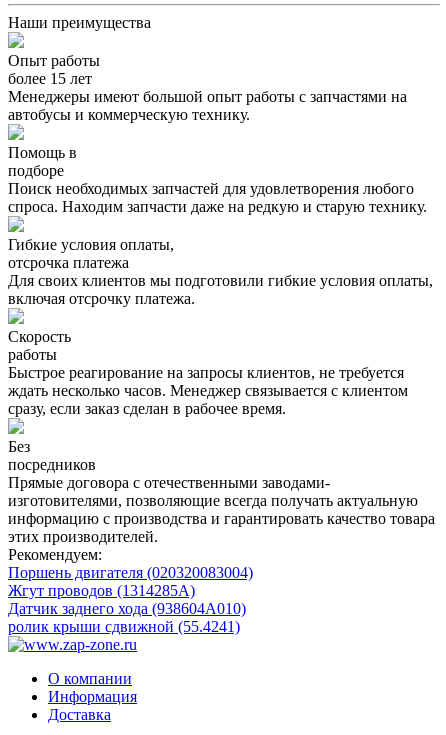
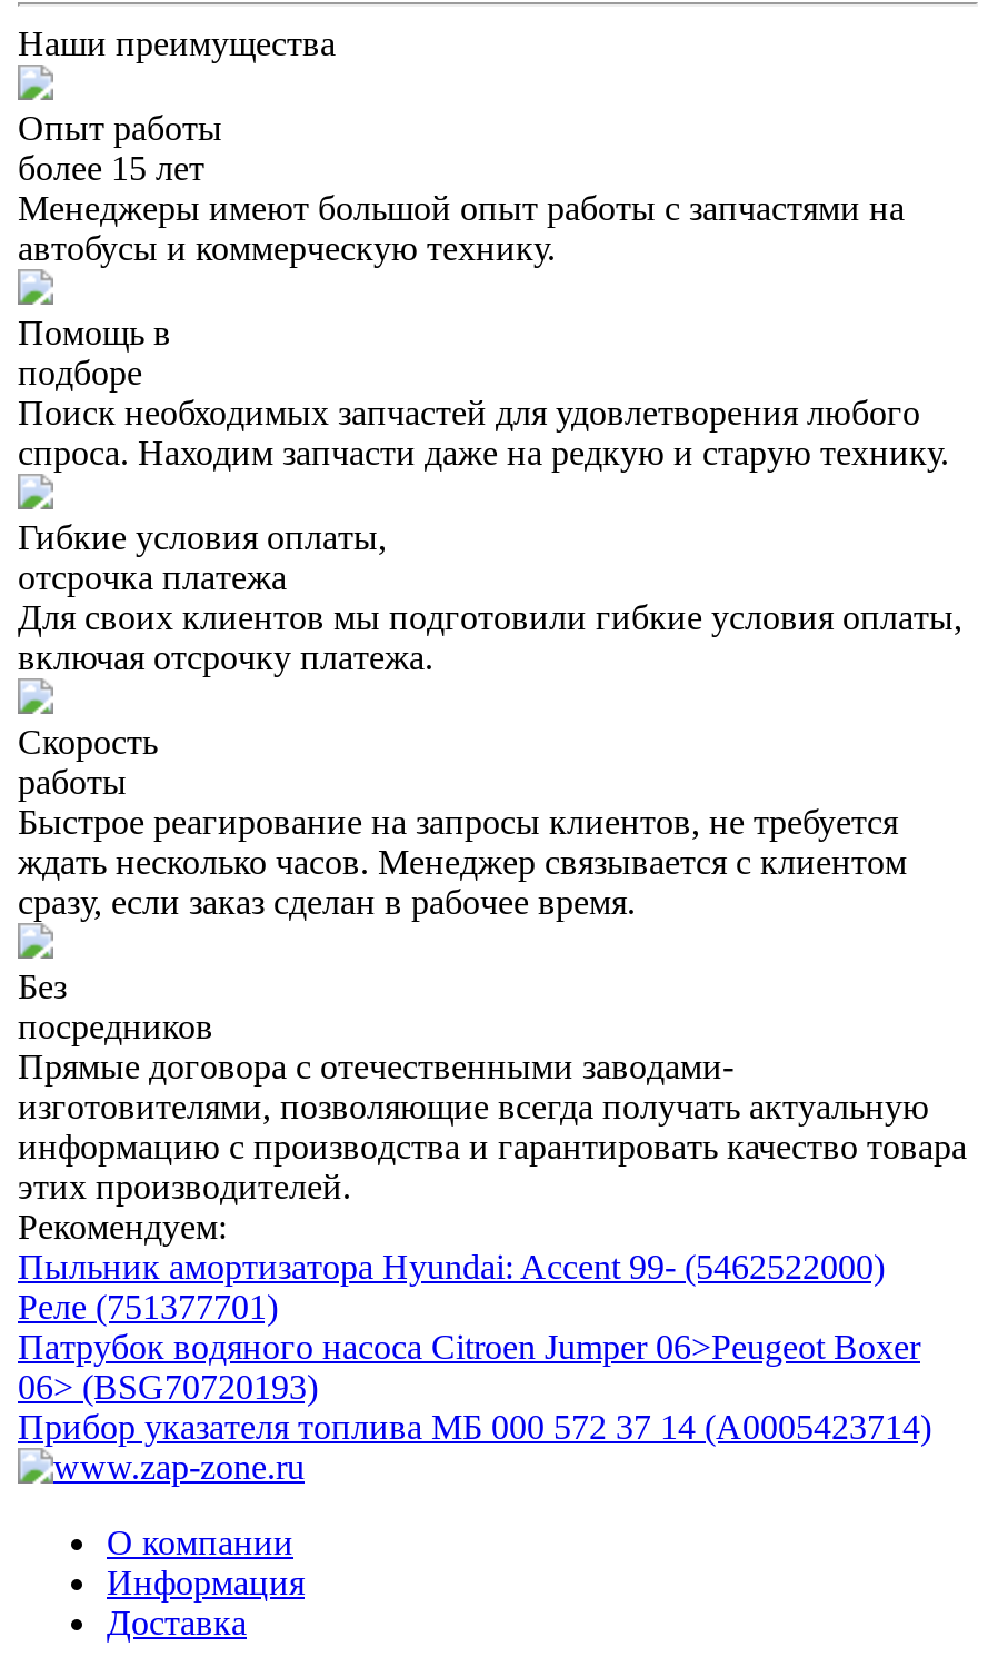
- Поршень двигателя (020320083004)
- Жгут проводов (1314285A)
- Датчик заднего хода (938604A010)
- ролик крыши сдвижной (55.4241)
+ Пыльник амортизатора Hyundai: Accent 99- (5462522000)
+ Реле (751377701)
+ Патрубок водяного насоса Citroen Jumper 06>Peugeot Boxer
+ 06> (BSG70720193)
+ Прибор указателя топлива МБ 000 572 37 14 (A0005423714)
